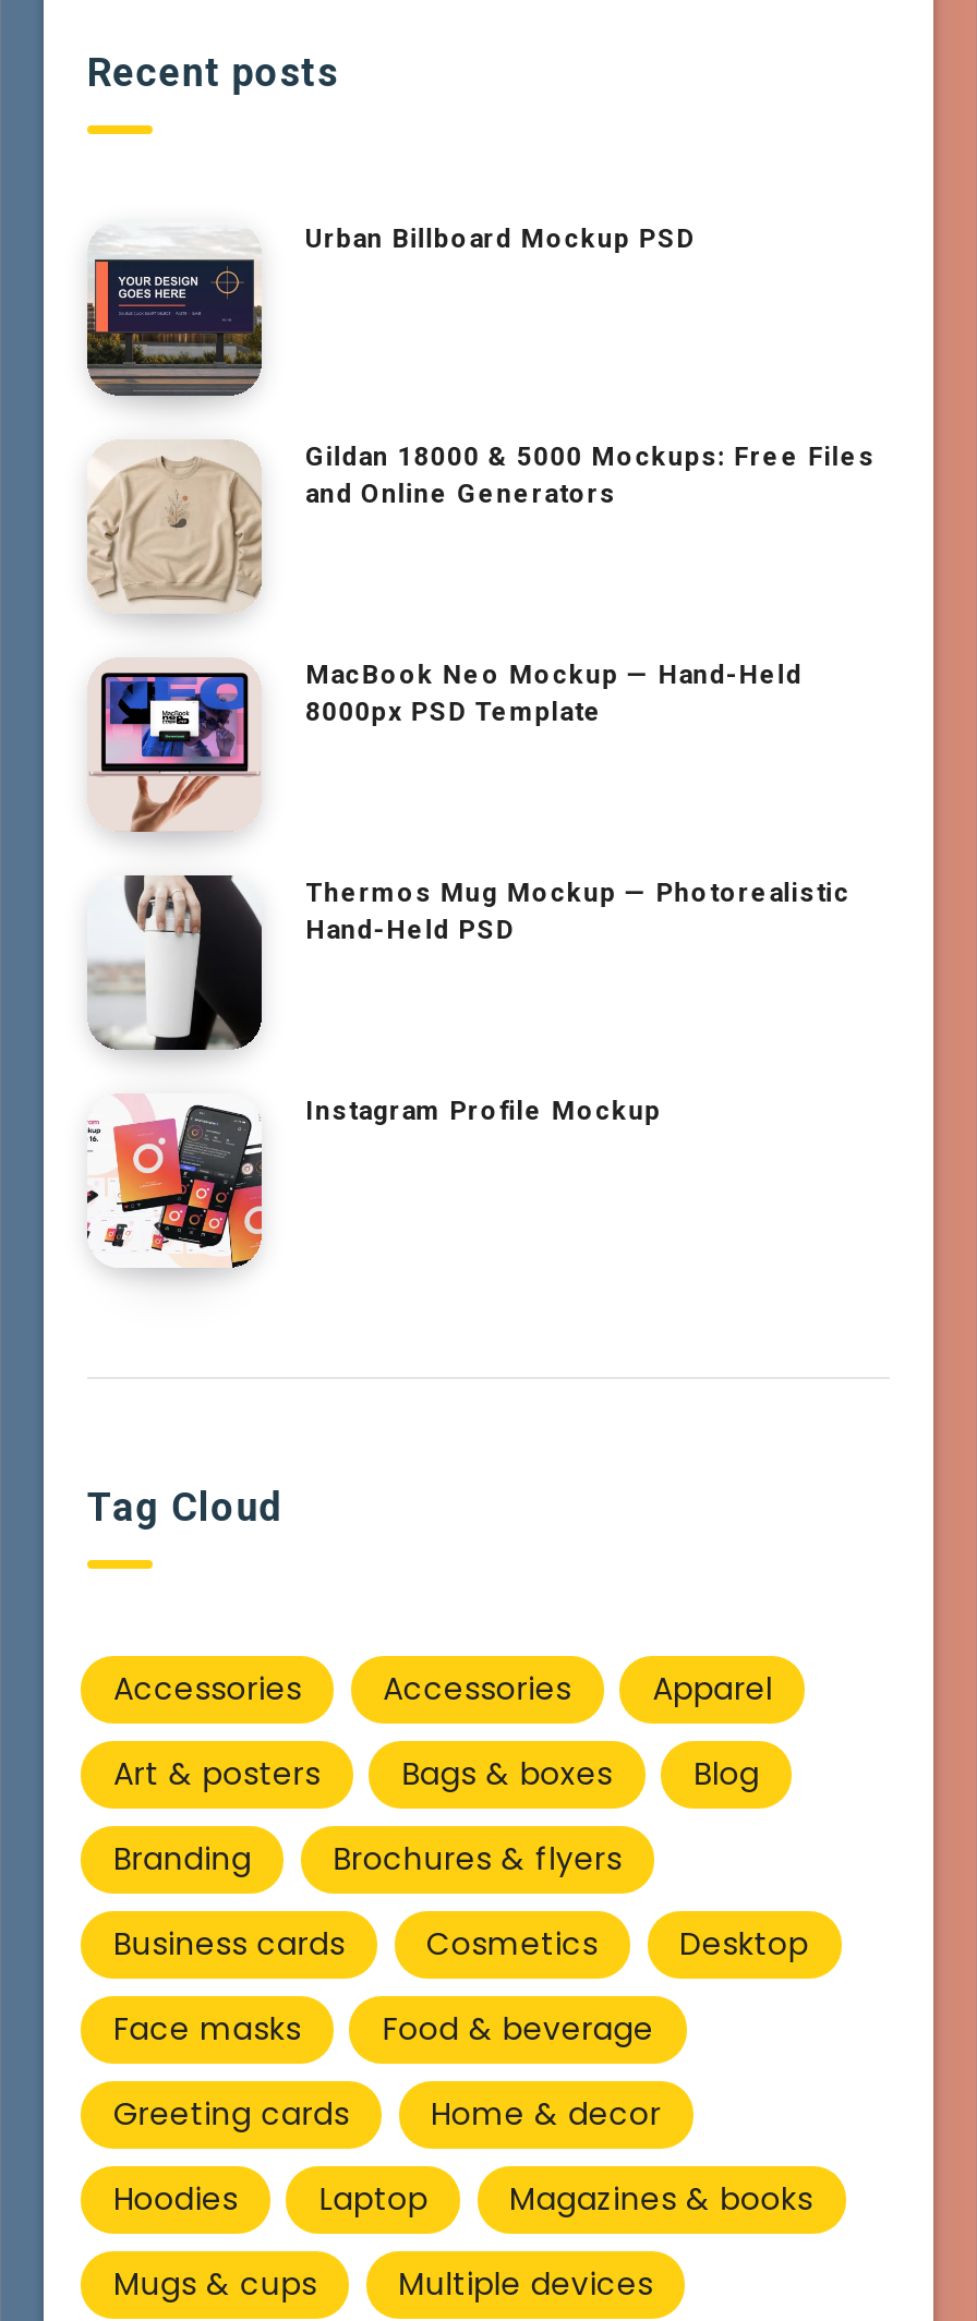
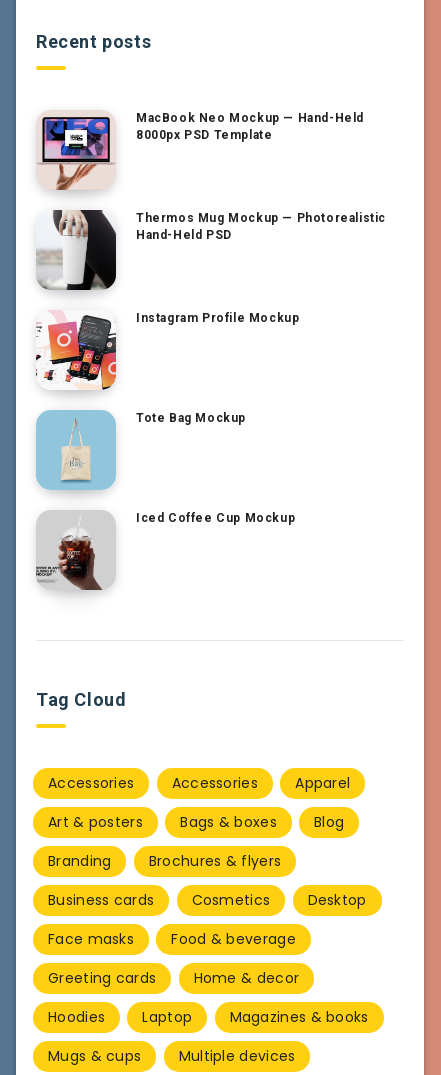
- [image]
- Urban Billboard Mockup PSD

- [image]
- Gildan 18000 & 5000 Mockups: Free Files
- and Online Generators

moved up: [image] | MacBook Neo Mockup — Hand-Held | 8000px PSD Template | Thermos Mug Mockup — Photorealistic | Hand-Held PSD | Instagram Profile Mockup

moved up: [image]

+ [image]
+ Tote Bag Mockup

+ [image]
+ Iced Coffee Cup Mockup
